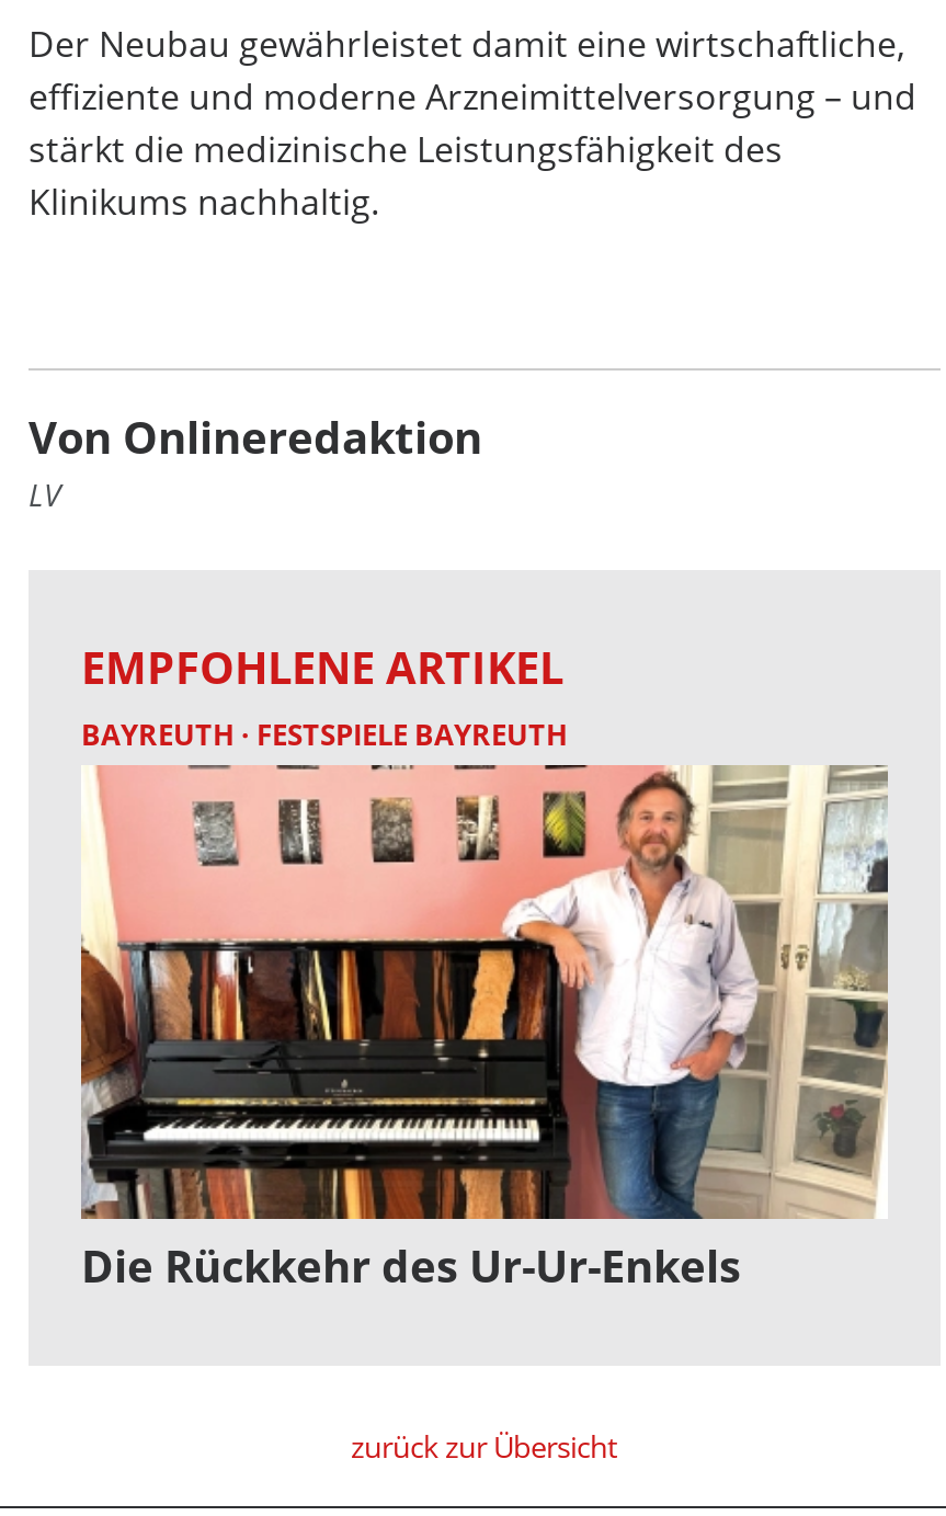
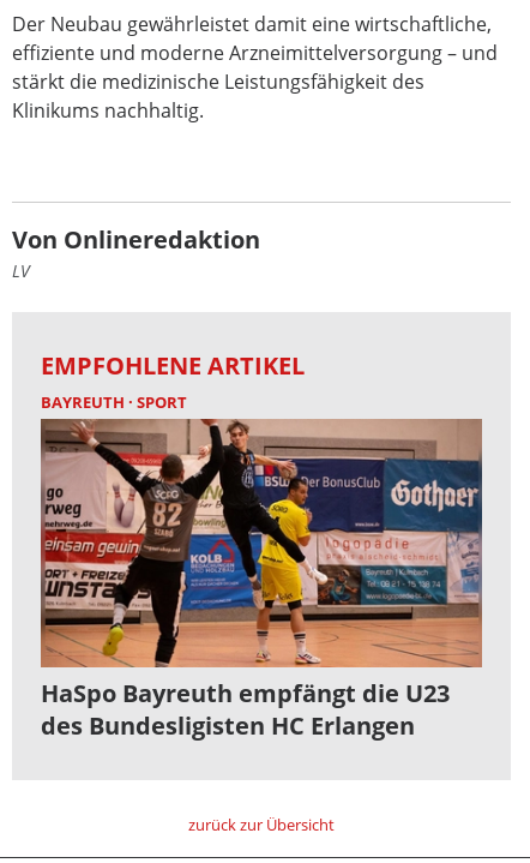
- BAYREUTH FESTSPIELE BAYREUTH
+ BAYREUTH SPORT

- [image]
- Die Rückkehr des Ur-Ur-Enkels
+ [image]
+ HaSpo Bayreuth empfängt die U23
+ des Bundesligisten HC Erlangen
